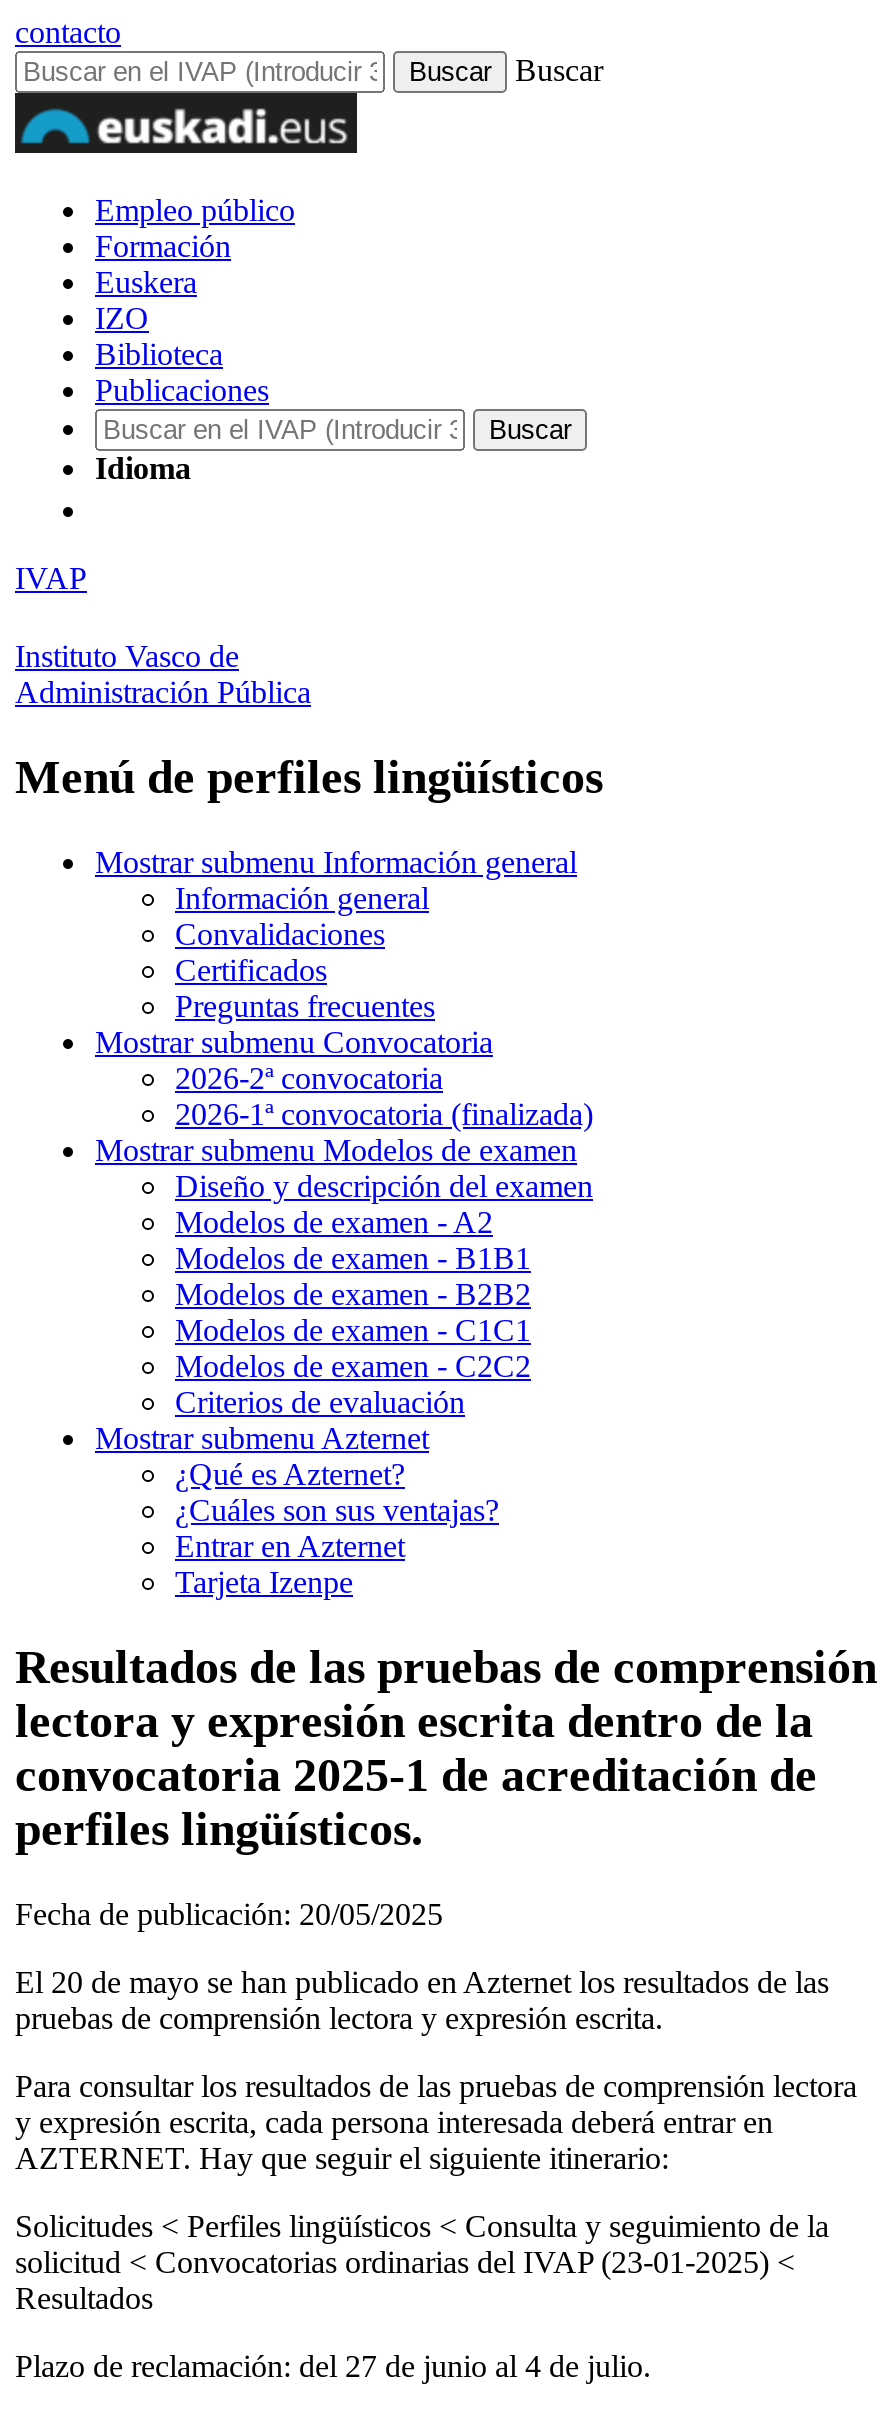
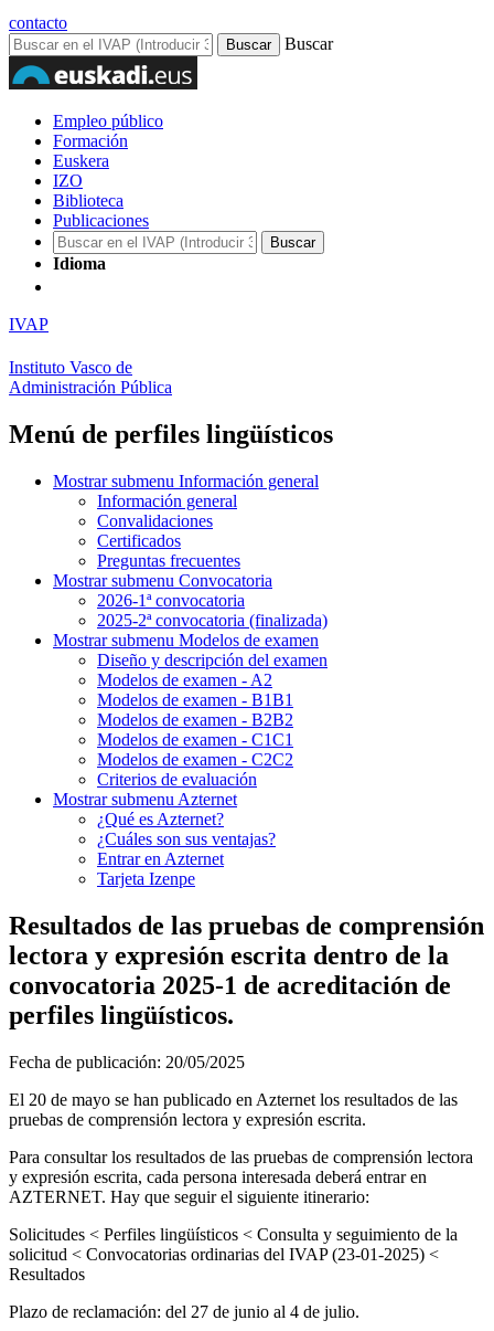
- 2026-2ª convocatoria
+ 2026-1ª convocatoria

- 2026-1ª convocatoria (finalizada)
+ 2025-2ª convocatoria (finalizada)
